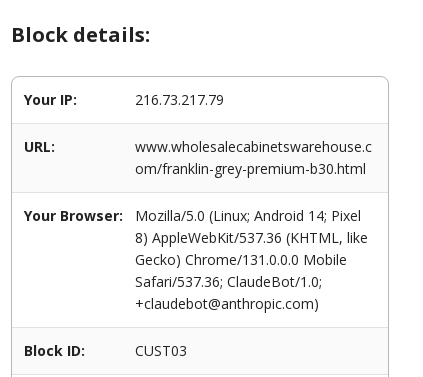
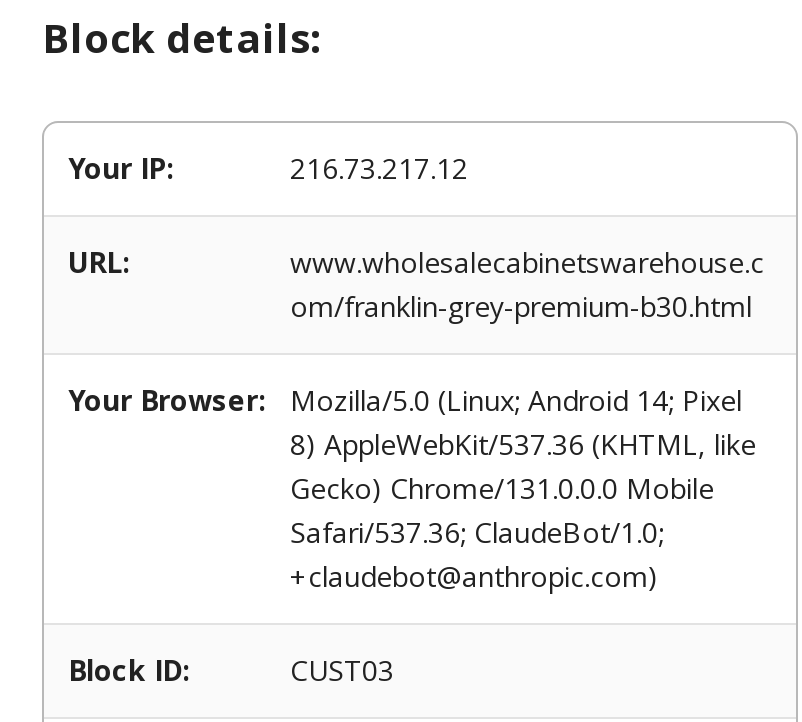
- 216.73.217.79
+ 216.73.217.12
